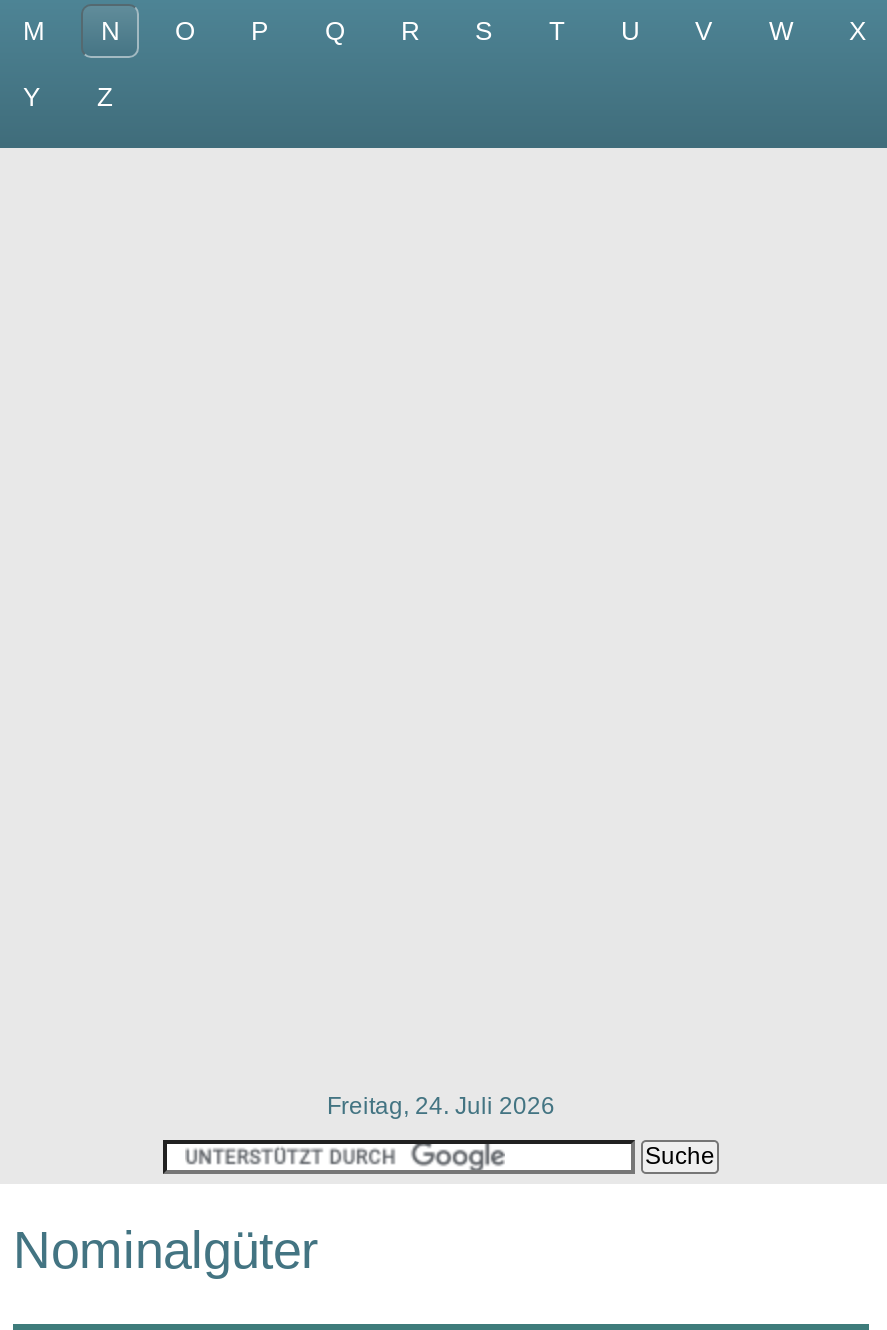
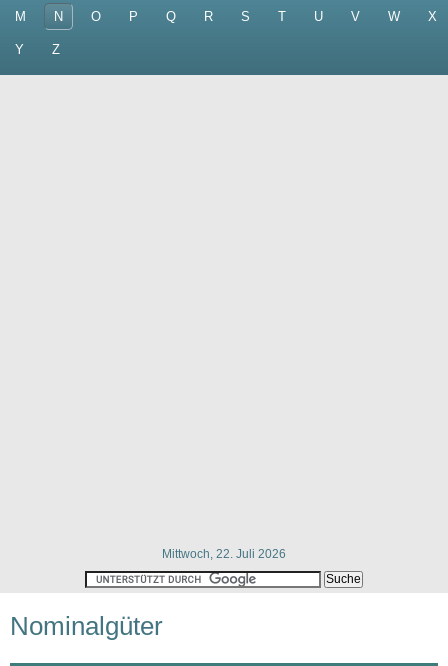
- Freitag, 24. Juli 2026
+ Mittwoch, 22. Juli 2026
